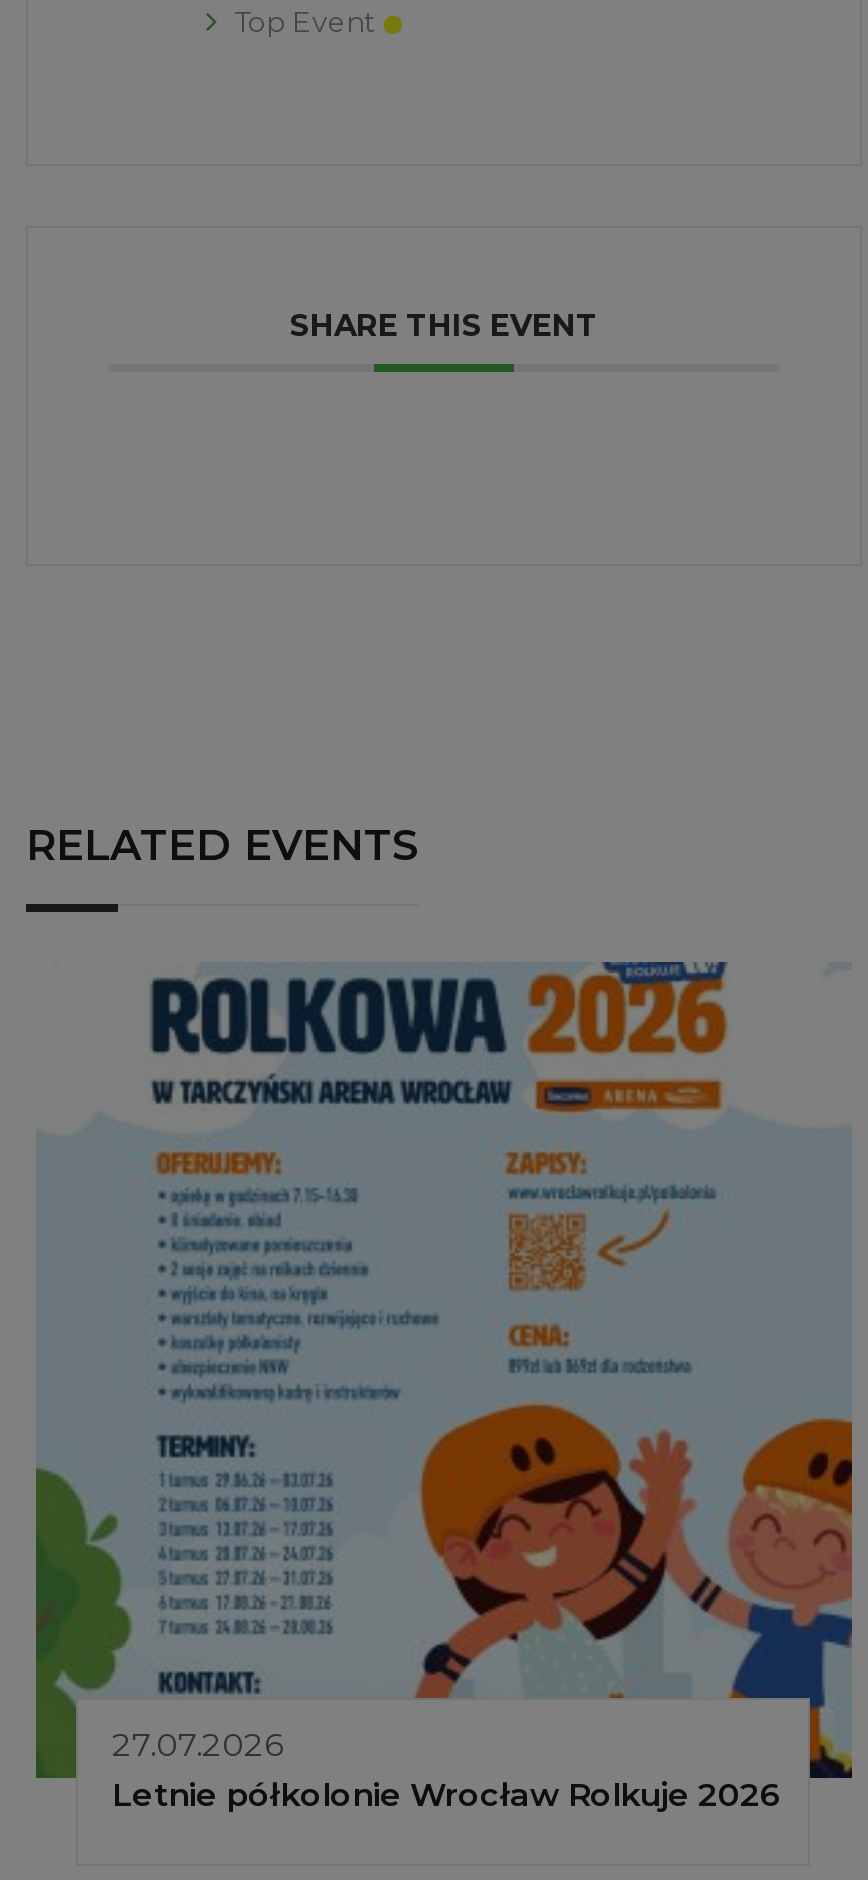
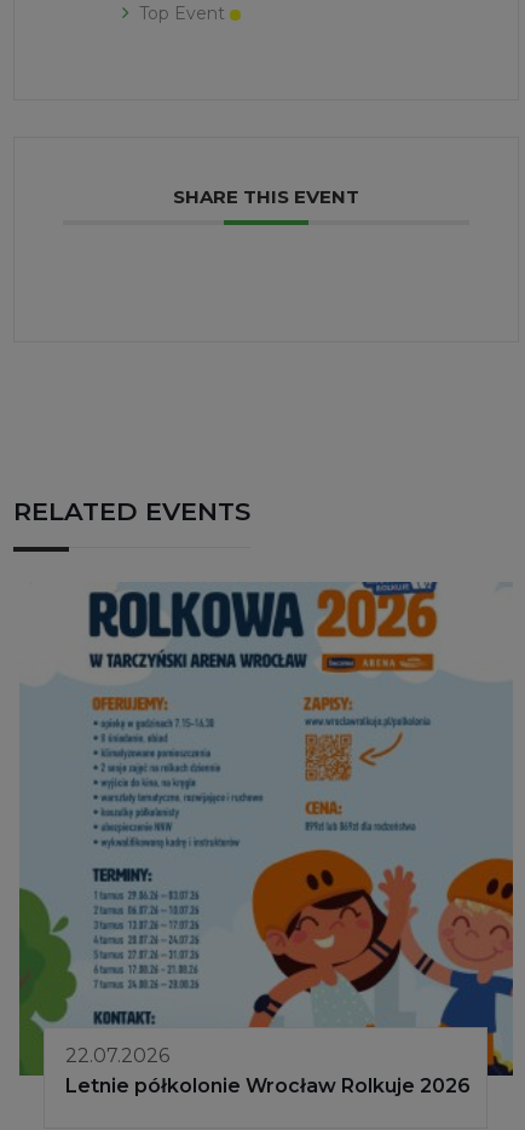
- 27.07.2026
+ 22.07.2026
